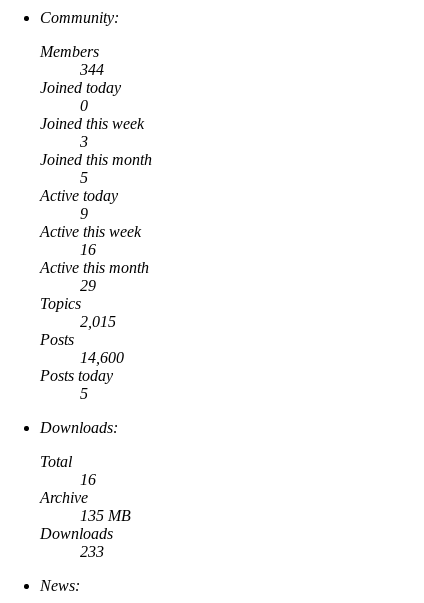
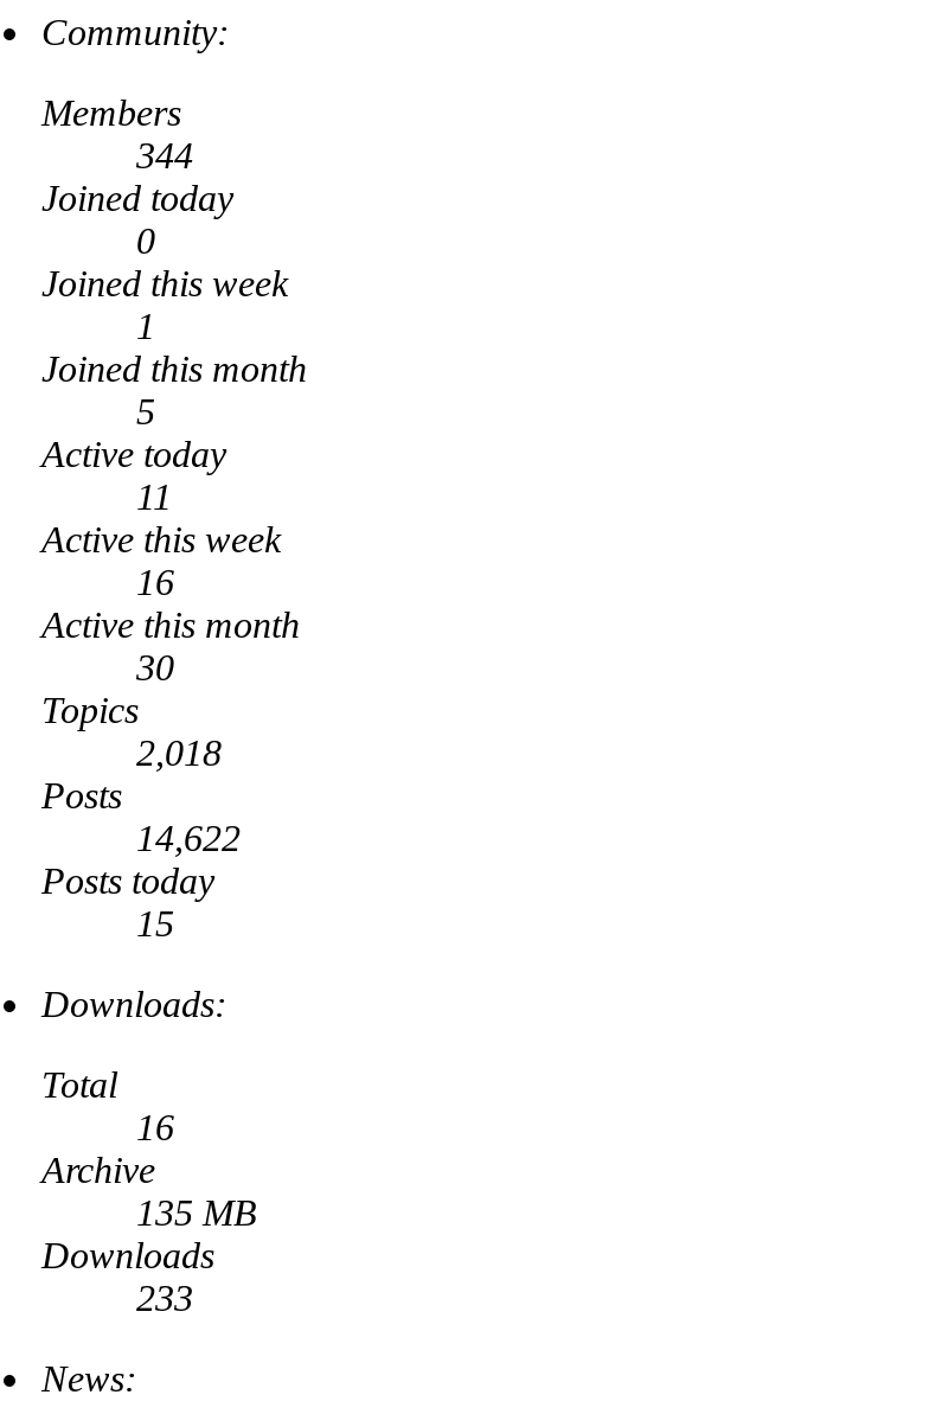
- 3
+ 1

- 9
+ 11

- 29
+ 30

- 2,015
+ 2,018

- 14,600
+ 14,622

- 5
+ 15
